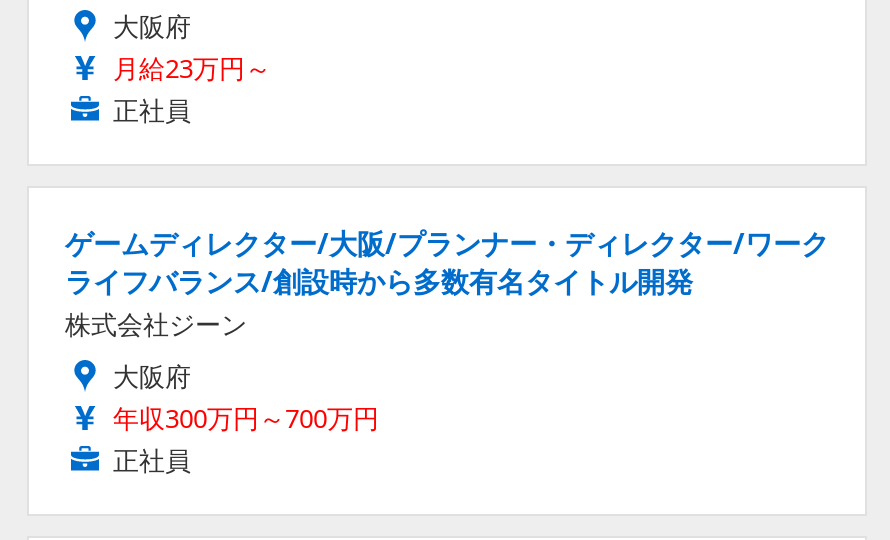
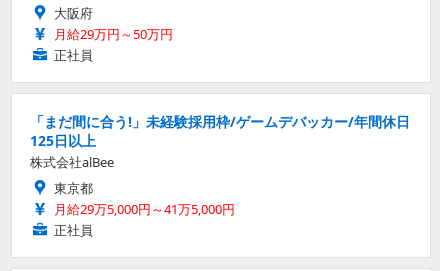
- 月給23万円～
+ 月給29万円～50万円

- ゲームディレクター/大阪/プランナー・ディレクター/ワーク
- ライフバランス/創設時から多数有名タイトル開発
- 株式会社ジーン
- 大阪府
- 年収300万円～700万円
+ 「まだ間に合う!」未経験採用枠/ゲームデバッカー/年間休日
+ 125日以上
+ 株式会社alBee
+ 東京都
+ 月給29万5,000円～41万5,000円
